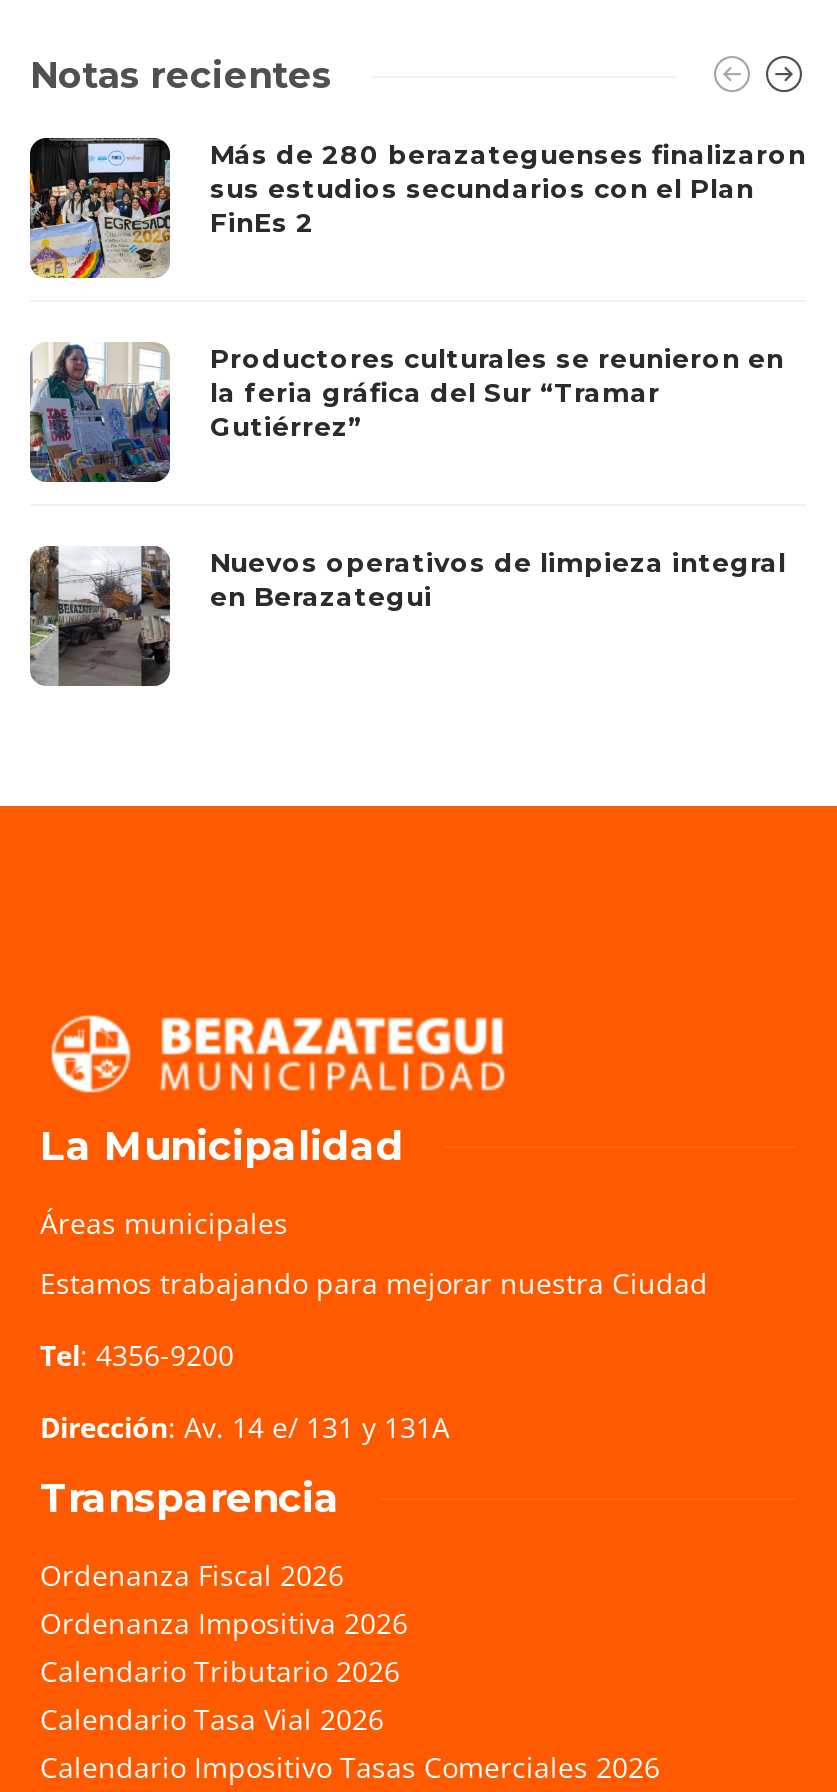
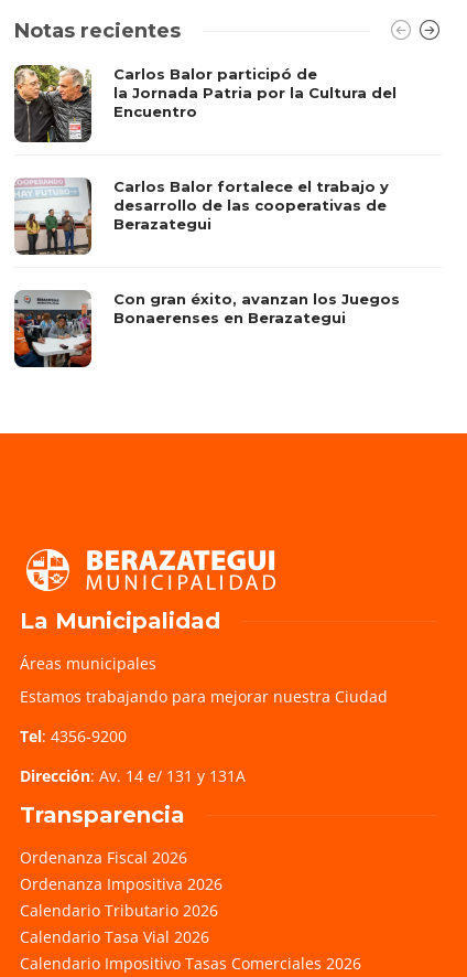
- [image]
- Más de 280 berazateguenses finalizaron
- sus estudios secundarios con el Plan
- FinEs 2
+ [image]
+ Carlos Balor participó de
+ la Jornada Patria por la Cultura del
+ Encuentro

- [image]
- Productores culturales se reunieron en
- la feria gráfica del Sur “Tramar
- Gutiérrez”
+ [image]
+ Carlos Balor fortalece el trabajo y
+ desarrollo de las cooperativas de
+ Berazategui

- [image]
- Nuevos operativos de limpieza integral
- en Berazategui
+ [image]
+ Con gran éxito, avanzan los Juegos
+ Bonaerenses en Berazategui
